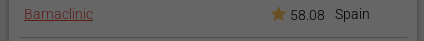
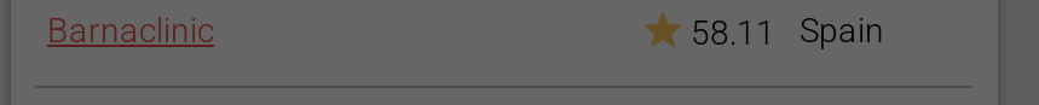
- 58.08 Spain
+ 58.11 Spain
